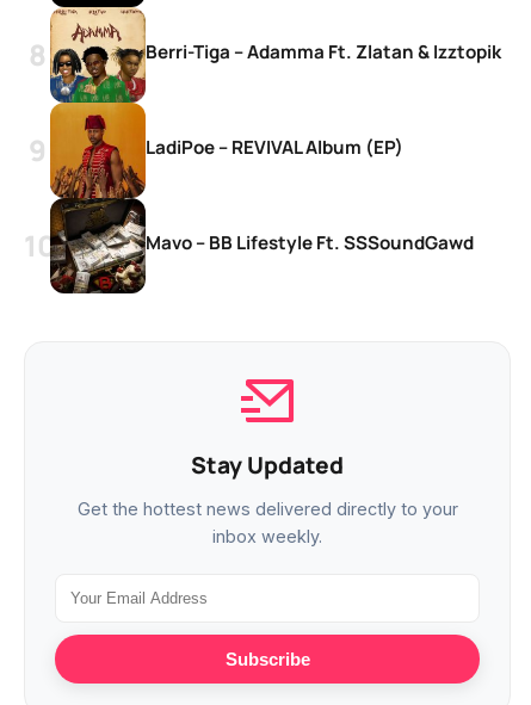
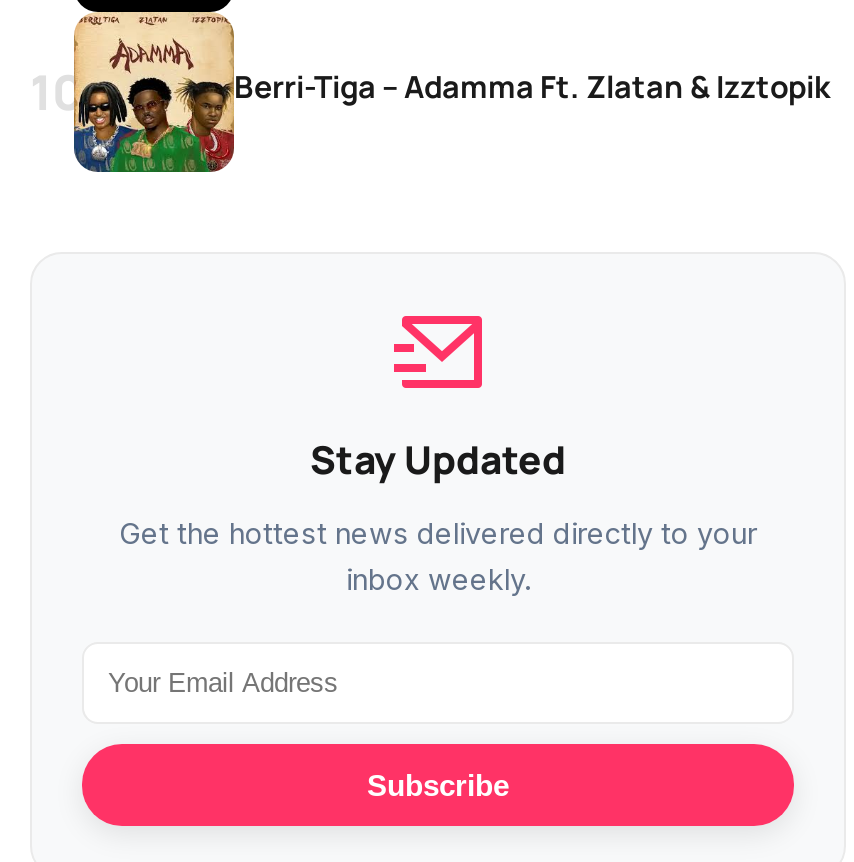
- [image]
- LadiPoe – REVIVAL Album (EP)

- Mavo – BB Lifestyle Ft. SSSoundGawd
